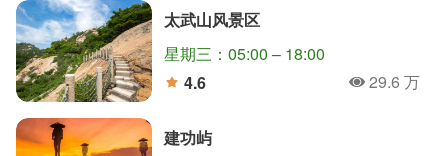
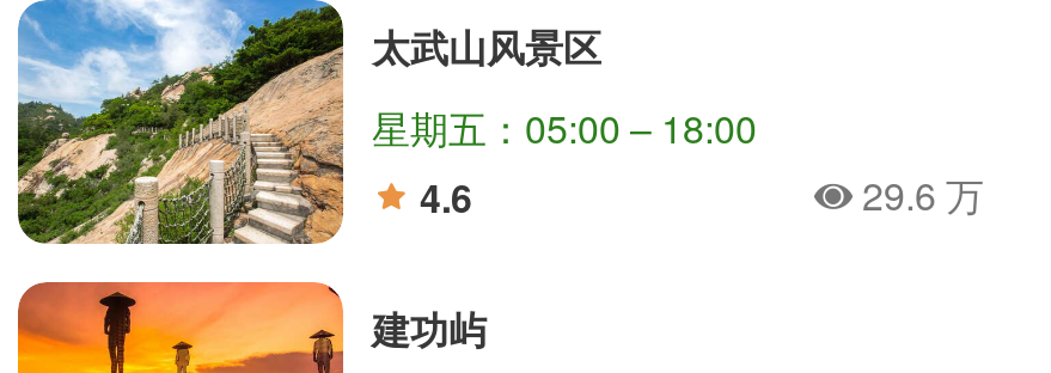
- 星期三：05:00 – 18:00
+ 星期五：05:00 – 18:00
